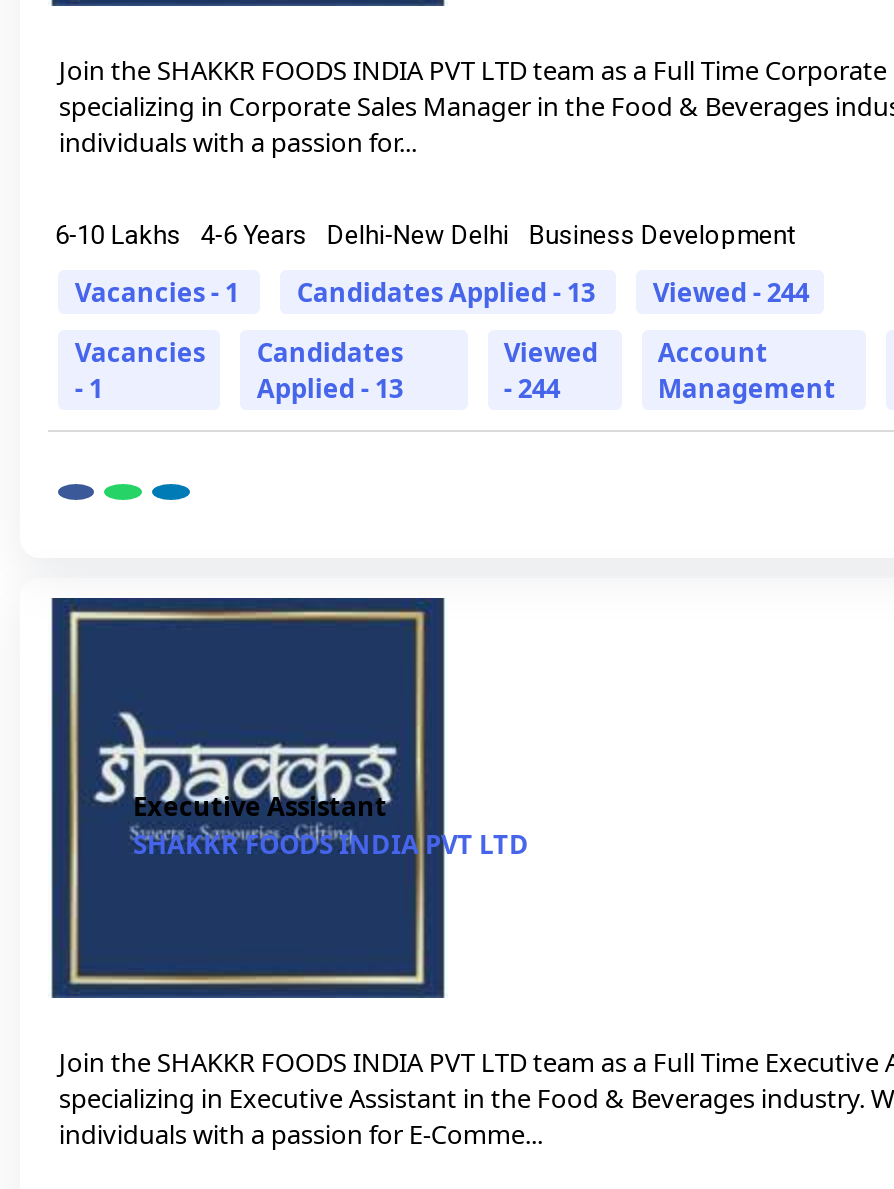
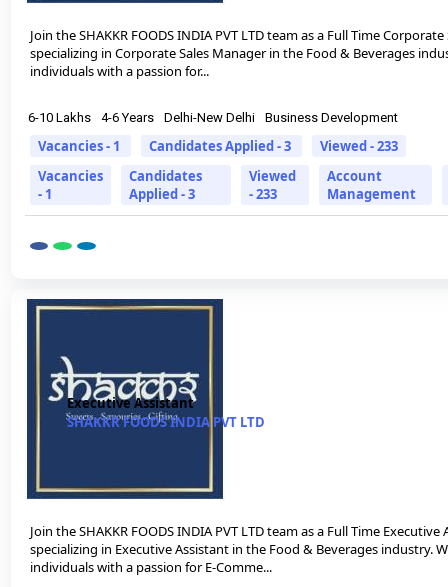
- Candidates Applied - 13
+ Candidates Applied - 3

- Viewed - 244
+ Viewed - 233

- Applied - 13
+ Applied - 3

- - 244
+ - 233
